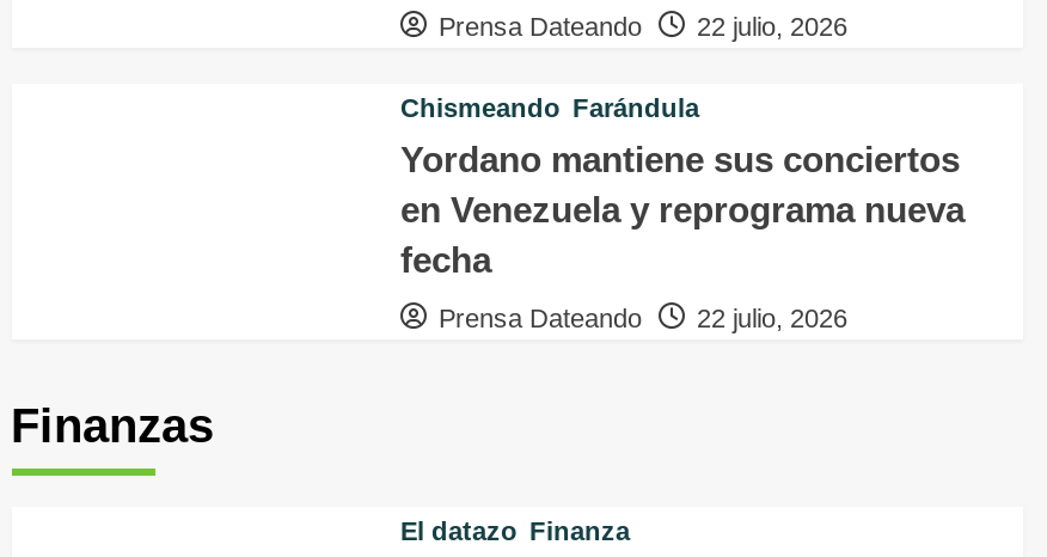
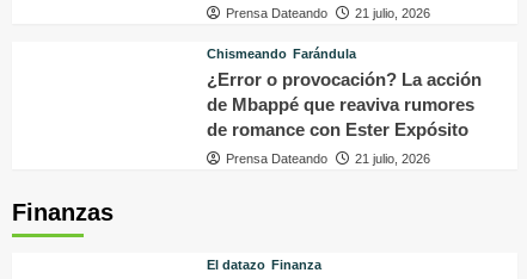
- Prensa Dateando 22 julio, 2026
+ Prensa Dateando 21 julio, 2026

- Yordano mantiene sus conciertos
- en Venezuela y reprograma nueva
- fecha
+ ¿Error o provocación? La acción
+ de Mbappé que reaviva rumores
+ de romance con Ester Expósito

- Prensa Dateando 22 julio, 2026
+ Prensa Dateando 21 julio, 2026
